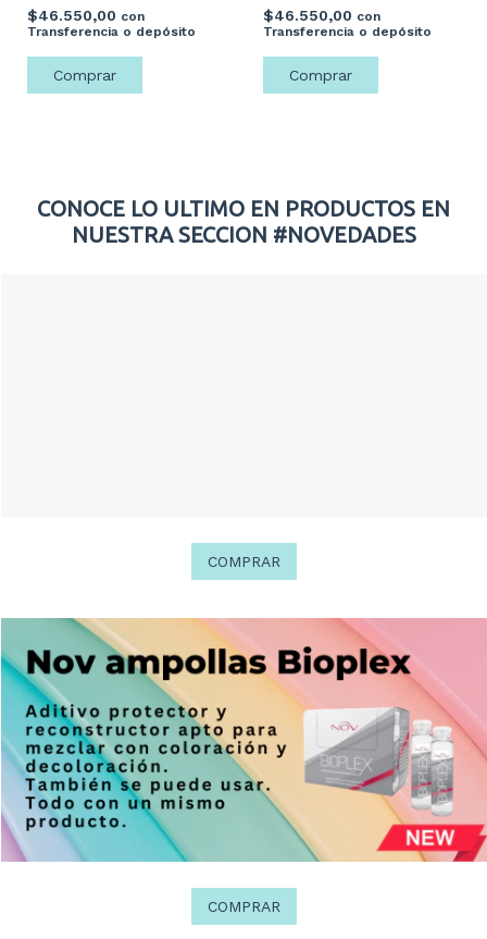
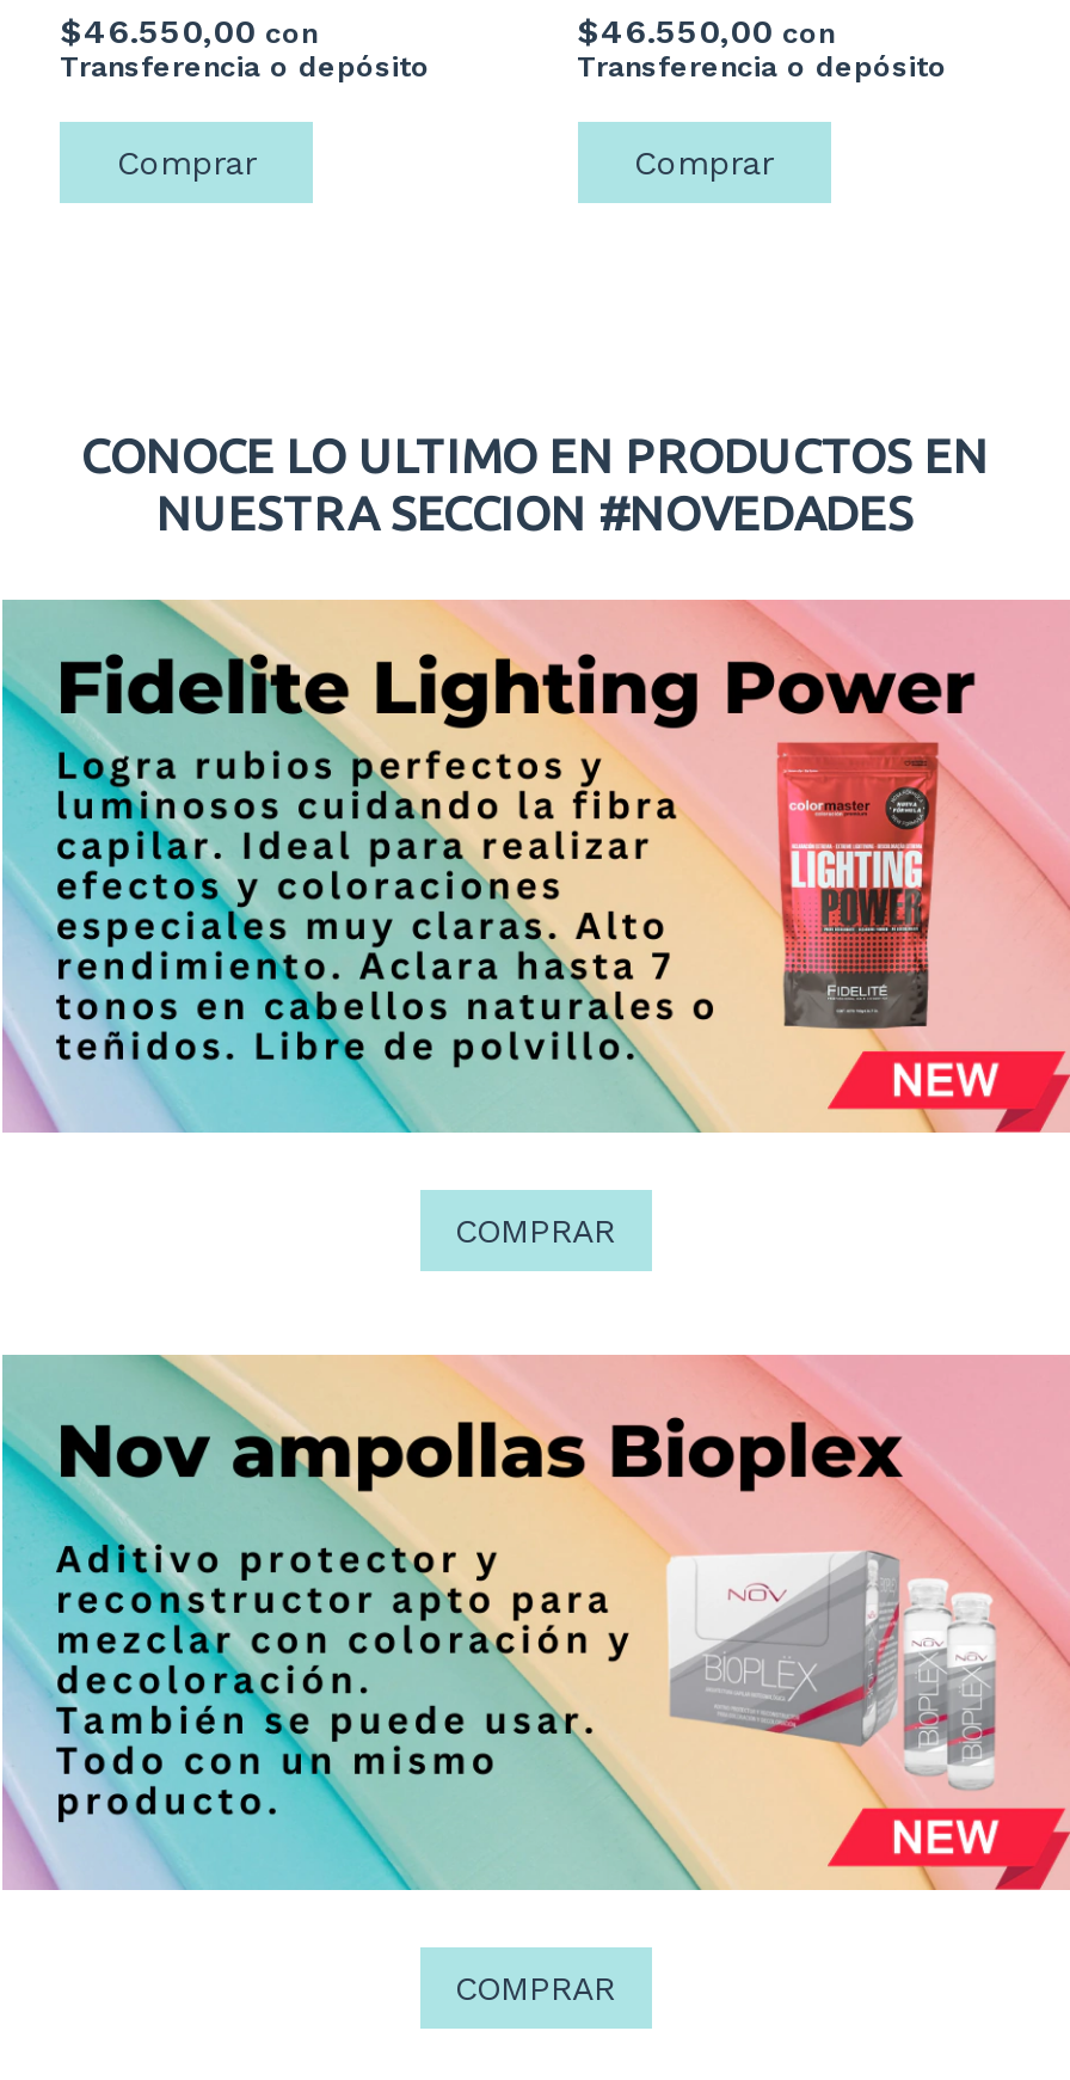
+ [image]
